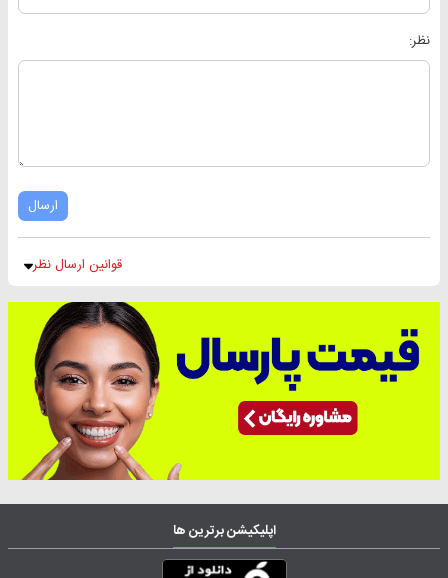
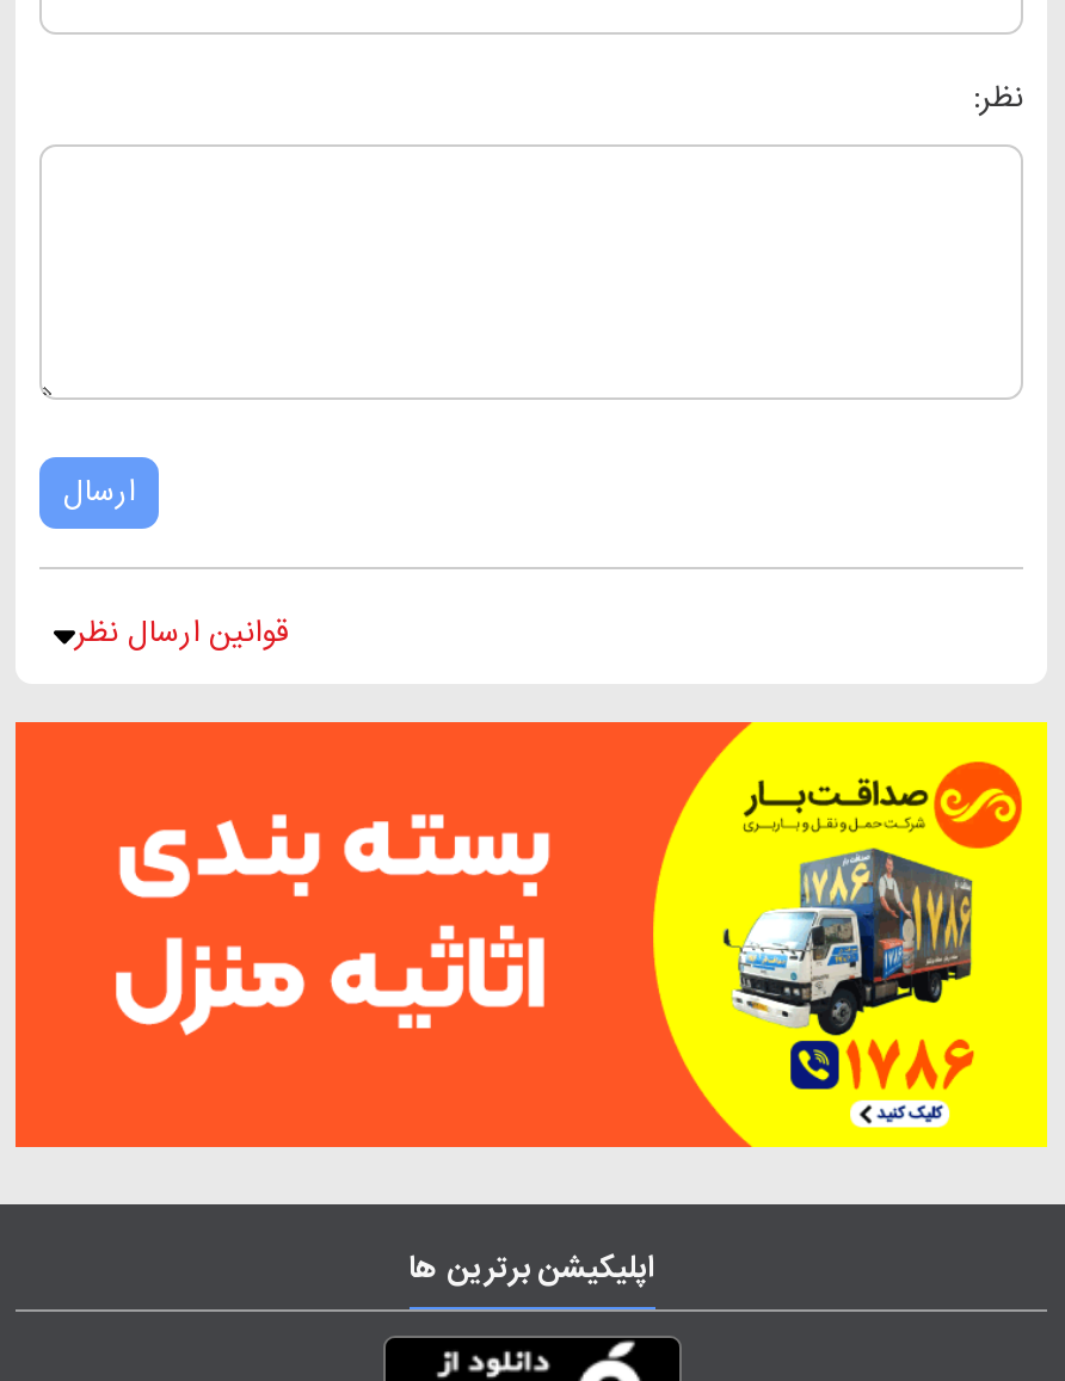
- [image]
+ [image]
